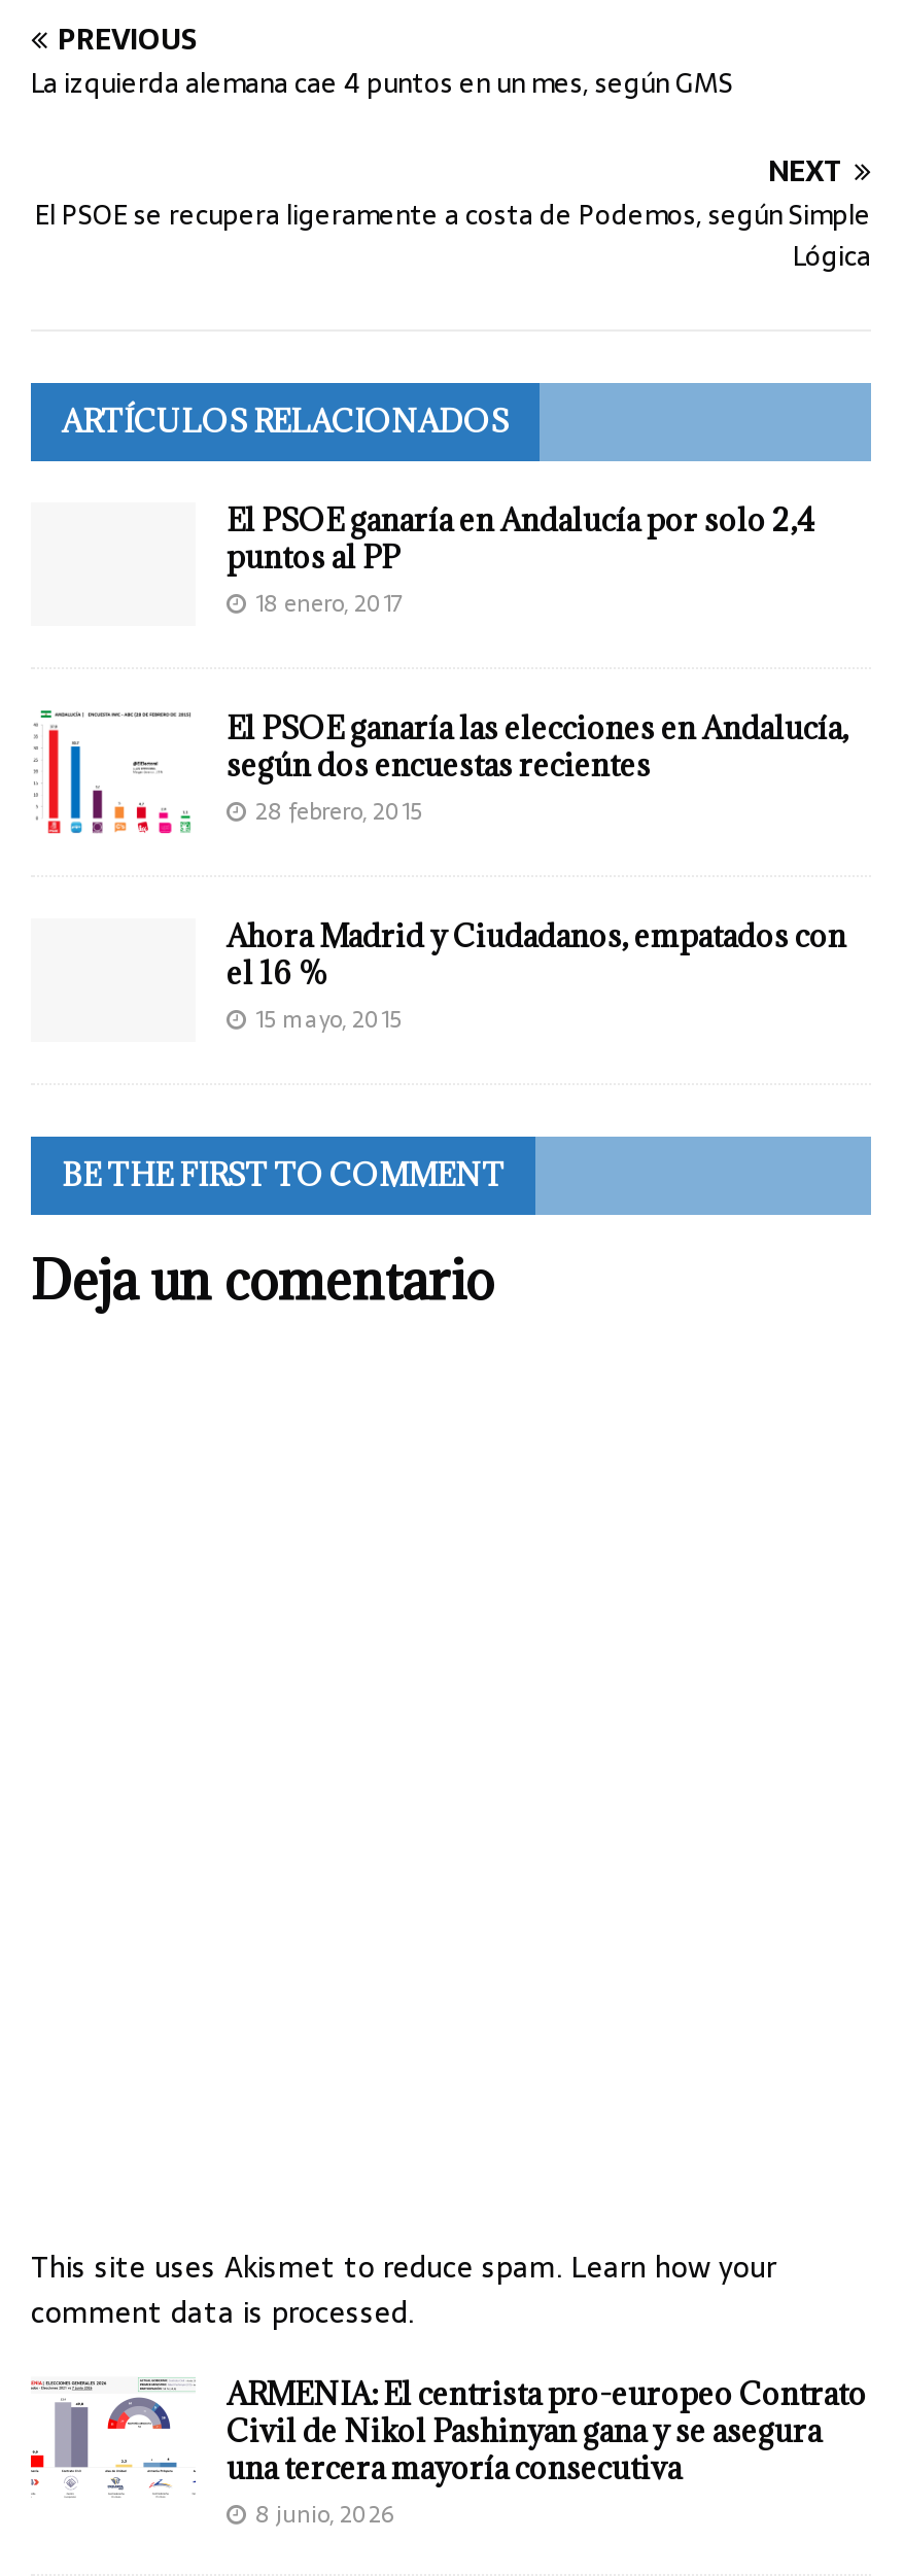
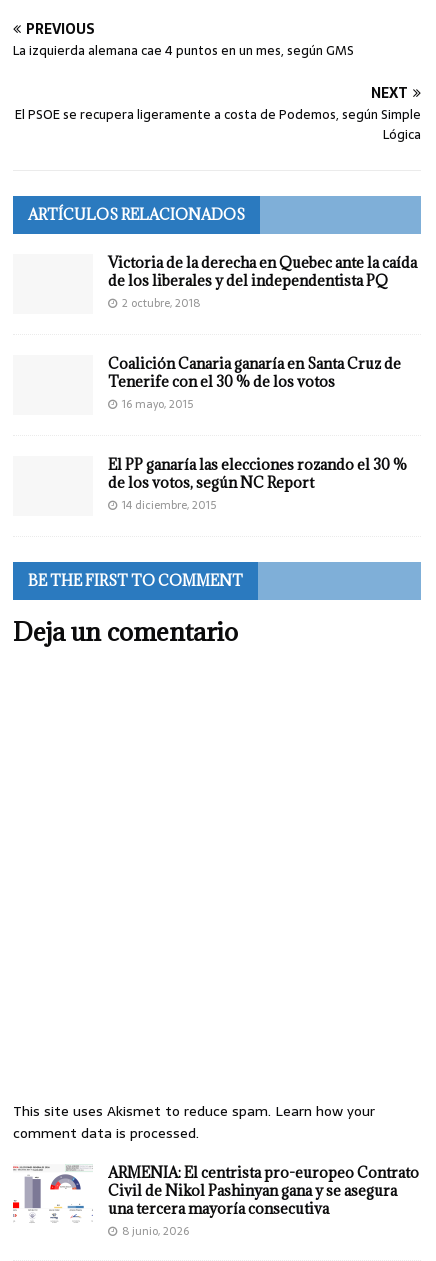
- El PSOE ganaría en Andalucía por solo 2,4
- puntos al PP
- 18 enero, 2017
+ Victoria de la derecha en Quebec ante la caída
+ de los liberales y del independentista PQ
+ 2 octubre, 2018

- [image]

- El PSOE ganaría las elecciones en Andalucía,
- según dos encuestas recientes
- 28 febrero, 2015
+ Coalición Canaria ganaría en Santa Cruz de
+ Tenerife con el 30 % de los votos
+ 16 mayo, 2015

- Ahora Madrid y Ciudadanos, empatados con
- el 16 %
- 15 mayo, 2015
+ El PP ganaría las elecciones rozando el 30 %
+ de los votos, según NC Report
+ 14 diciembre, 2015
